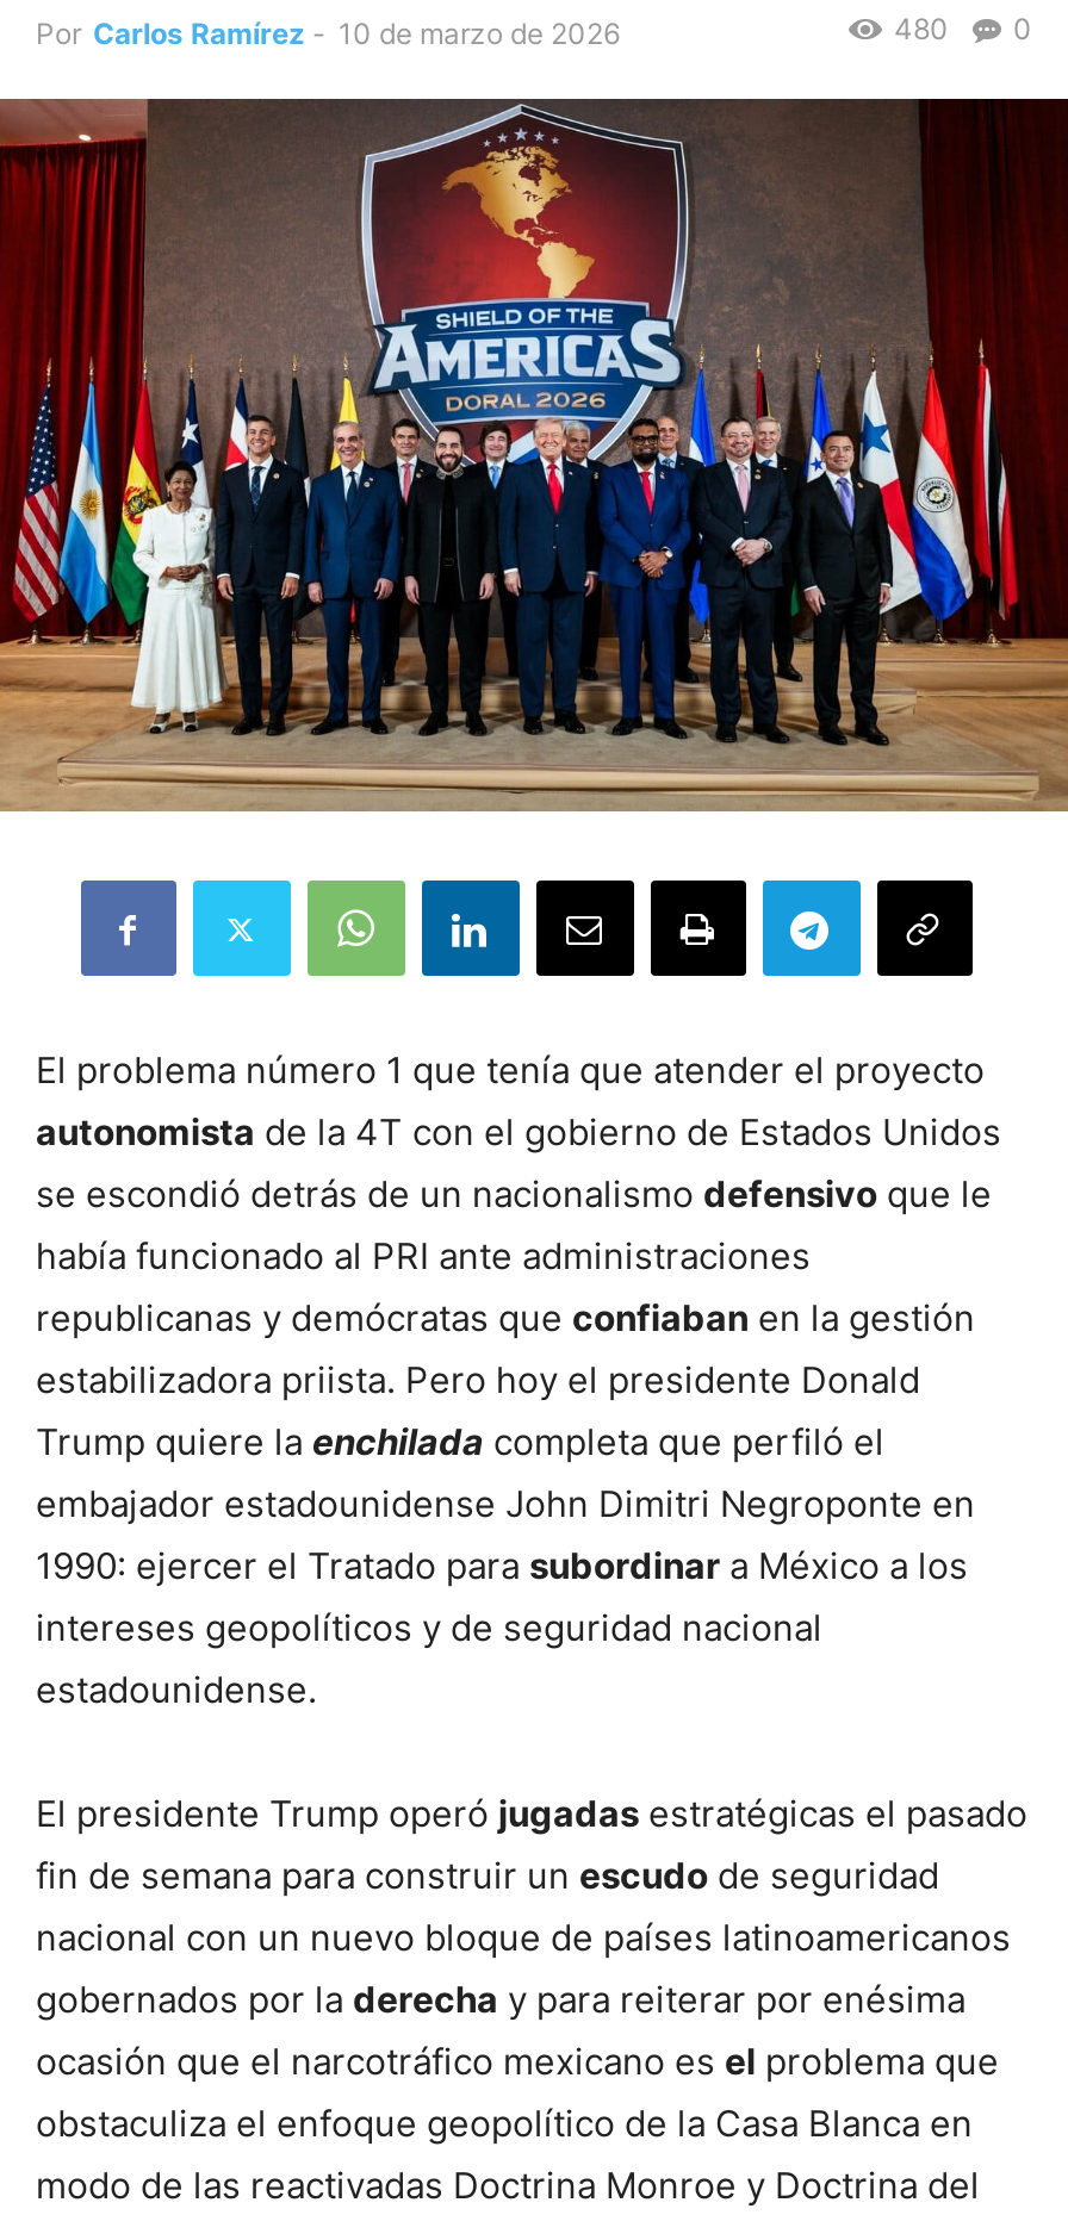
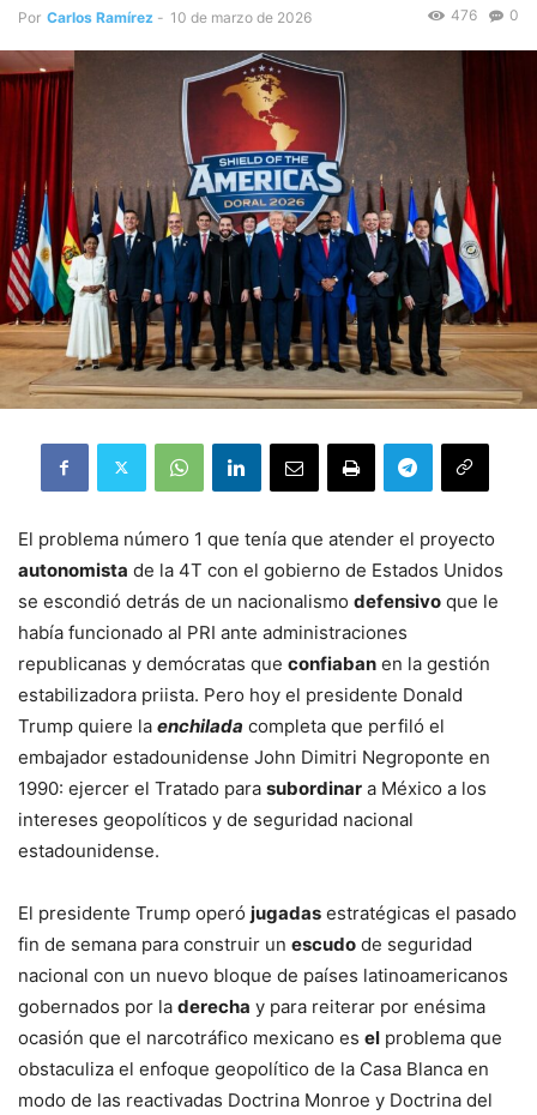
- 480 0
+ 476 0
